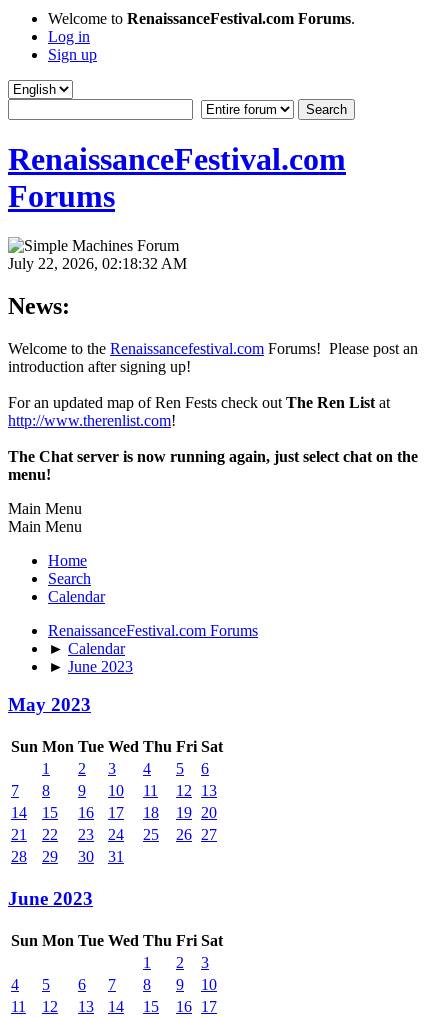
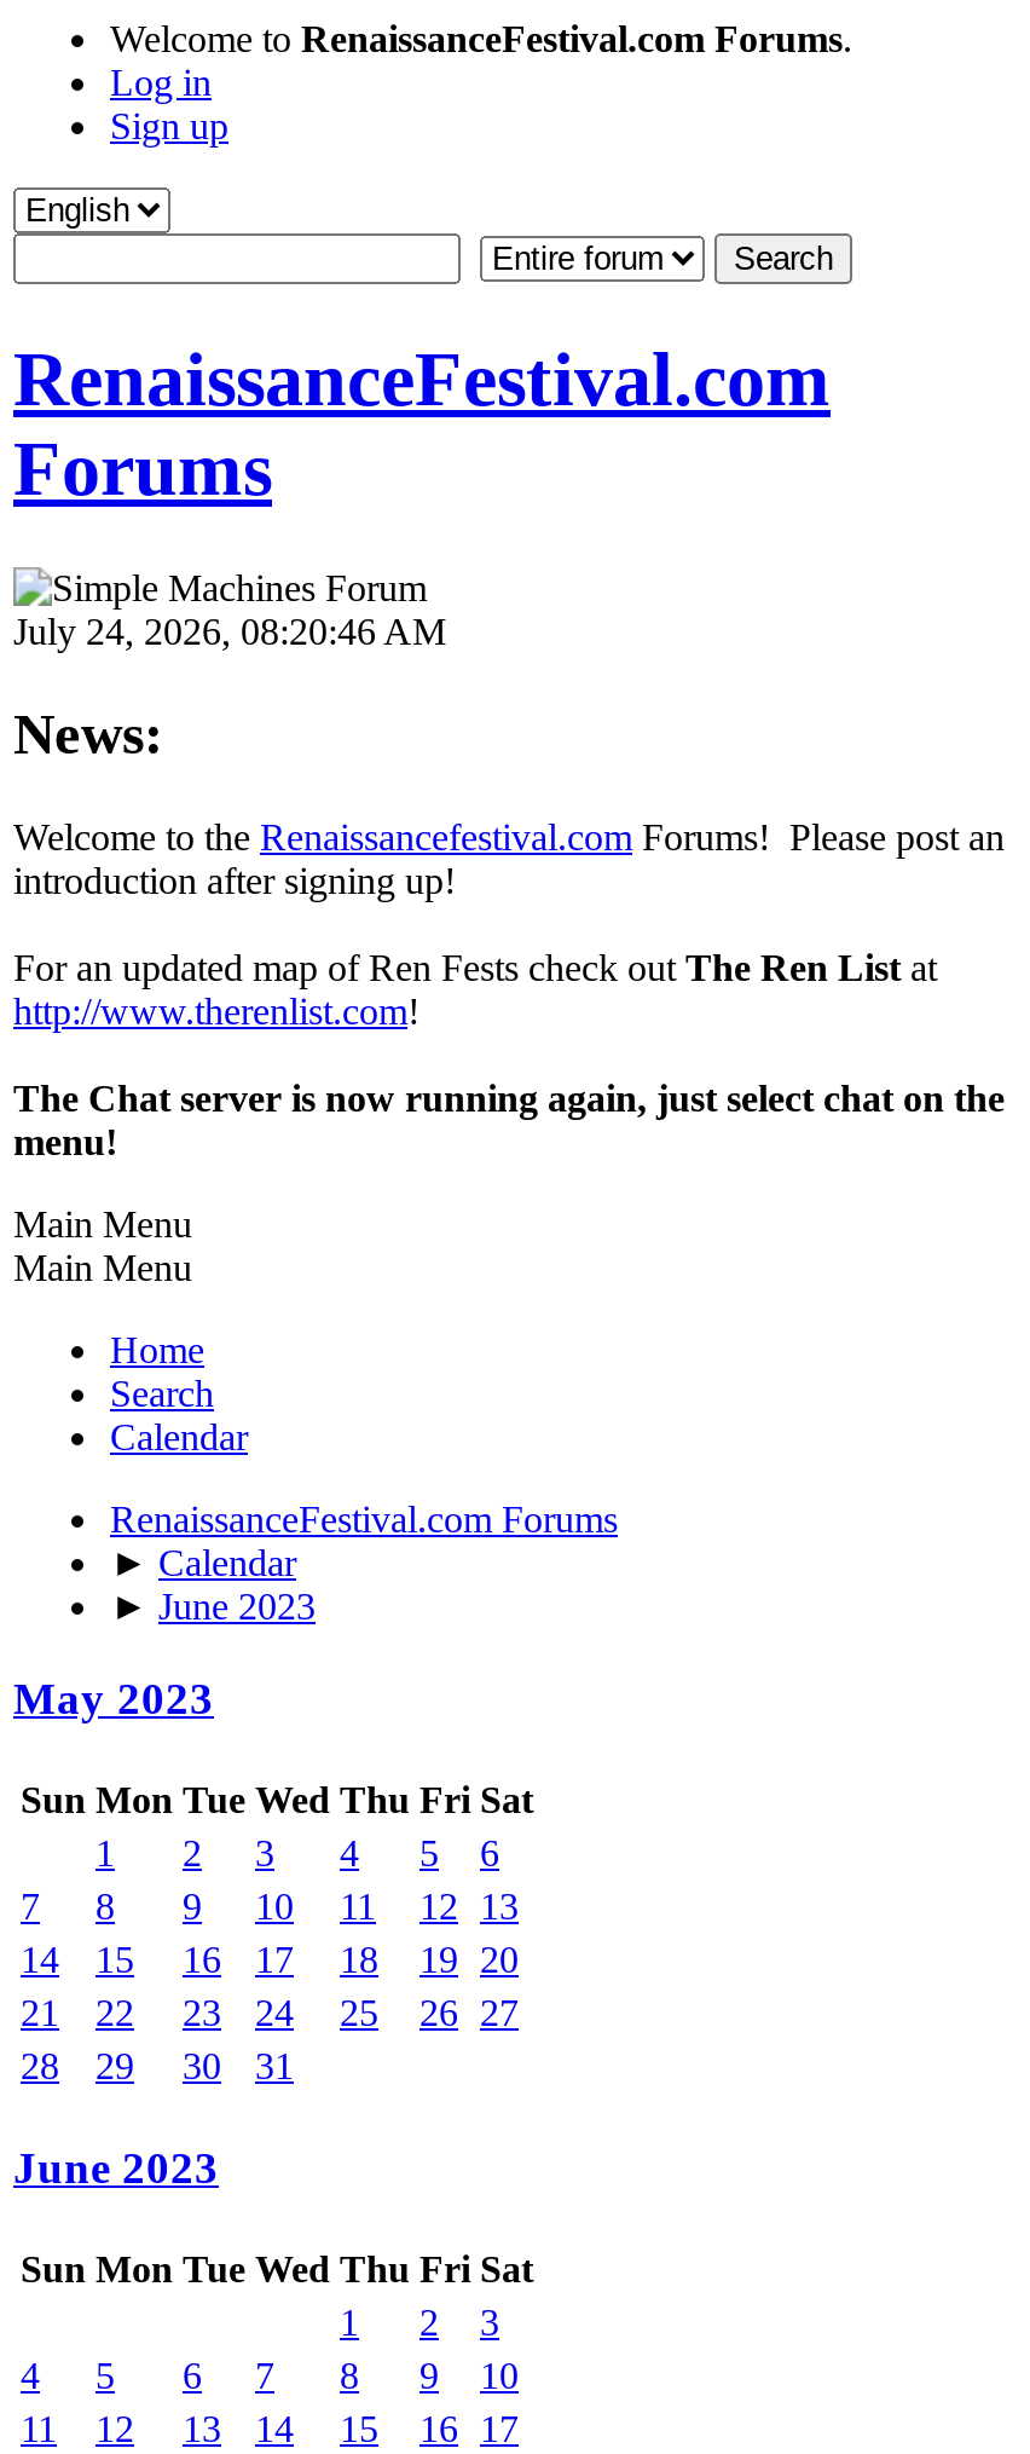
- July 22, 2026, 02:18:32 AM
+ July 24, 2026, 08:20:46 AM
